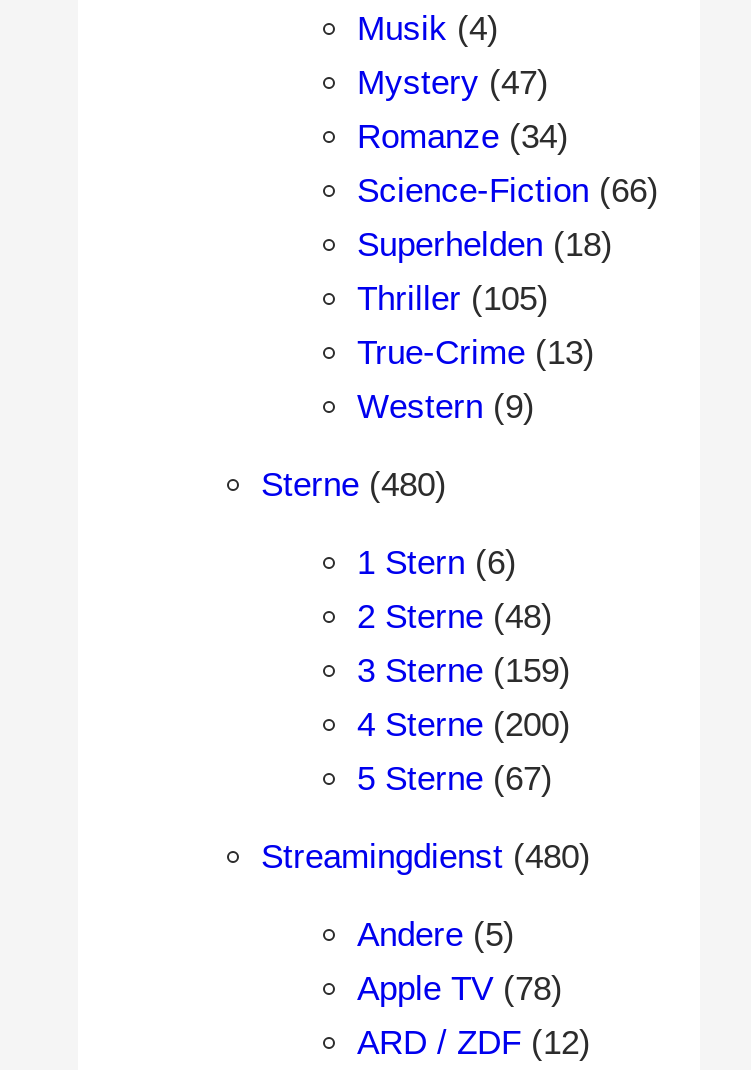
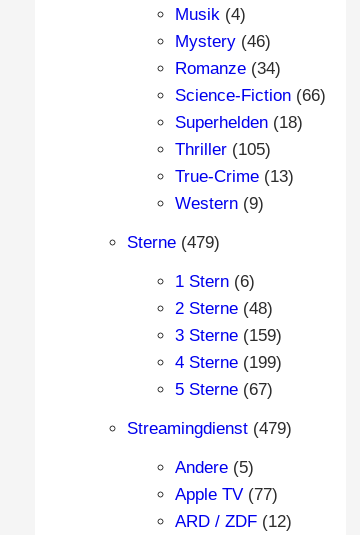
- Mystery (47)
+ Mystery (46)

- Sterne (480)
+ Sterne (479)

- 4 Sterne (200)
+ 4 Sterne (199)

- Streamingdienst (480)
+ Streamingdienst (479)

- Apple TV (78)
+ Apple TV (77)
